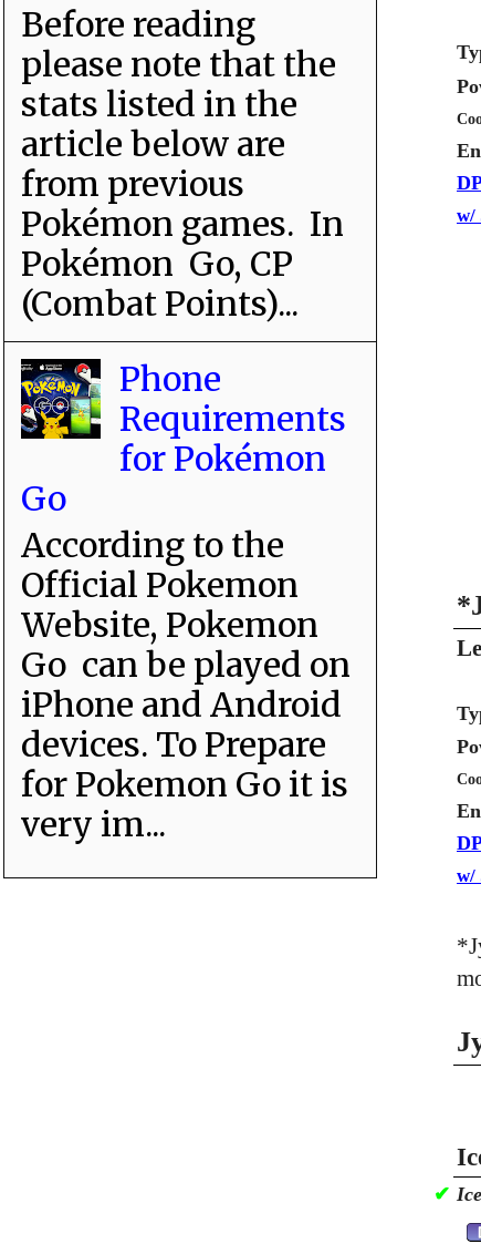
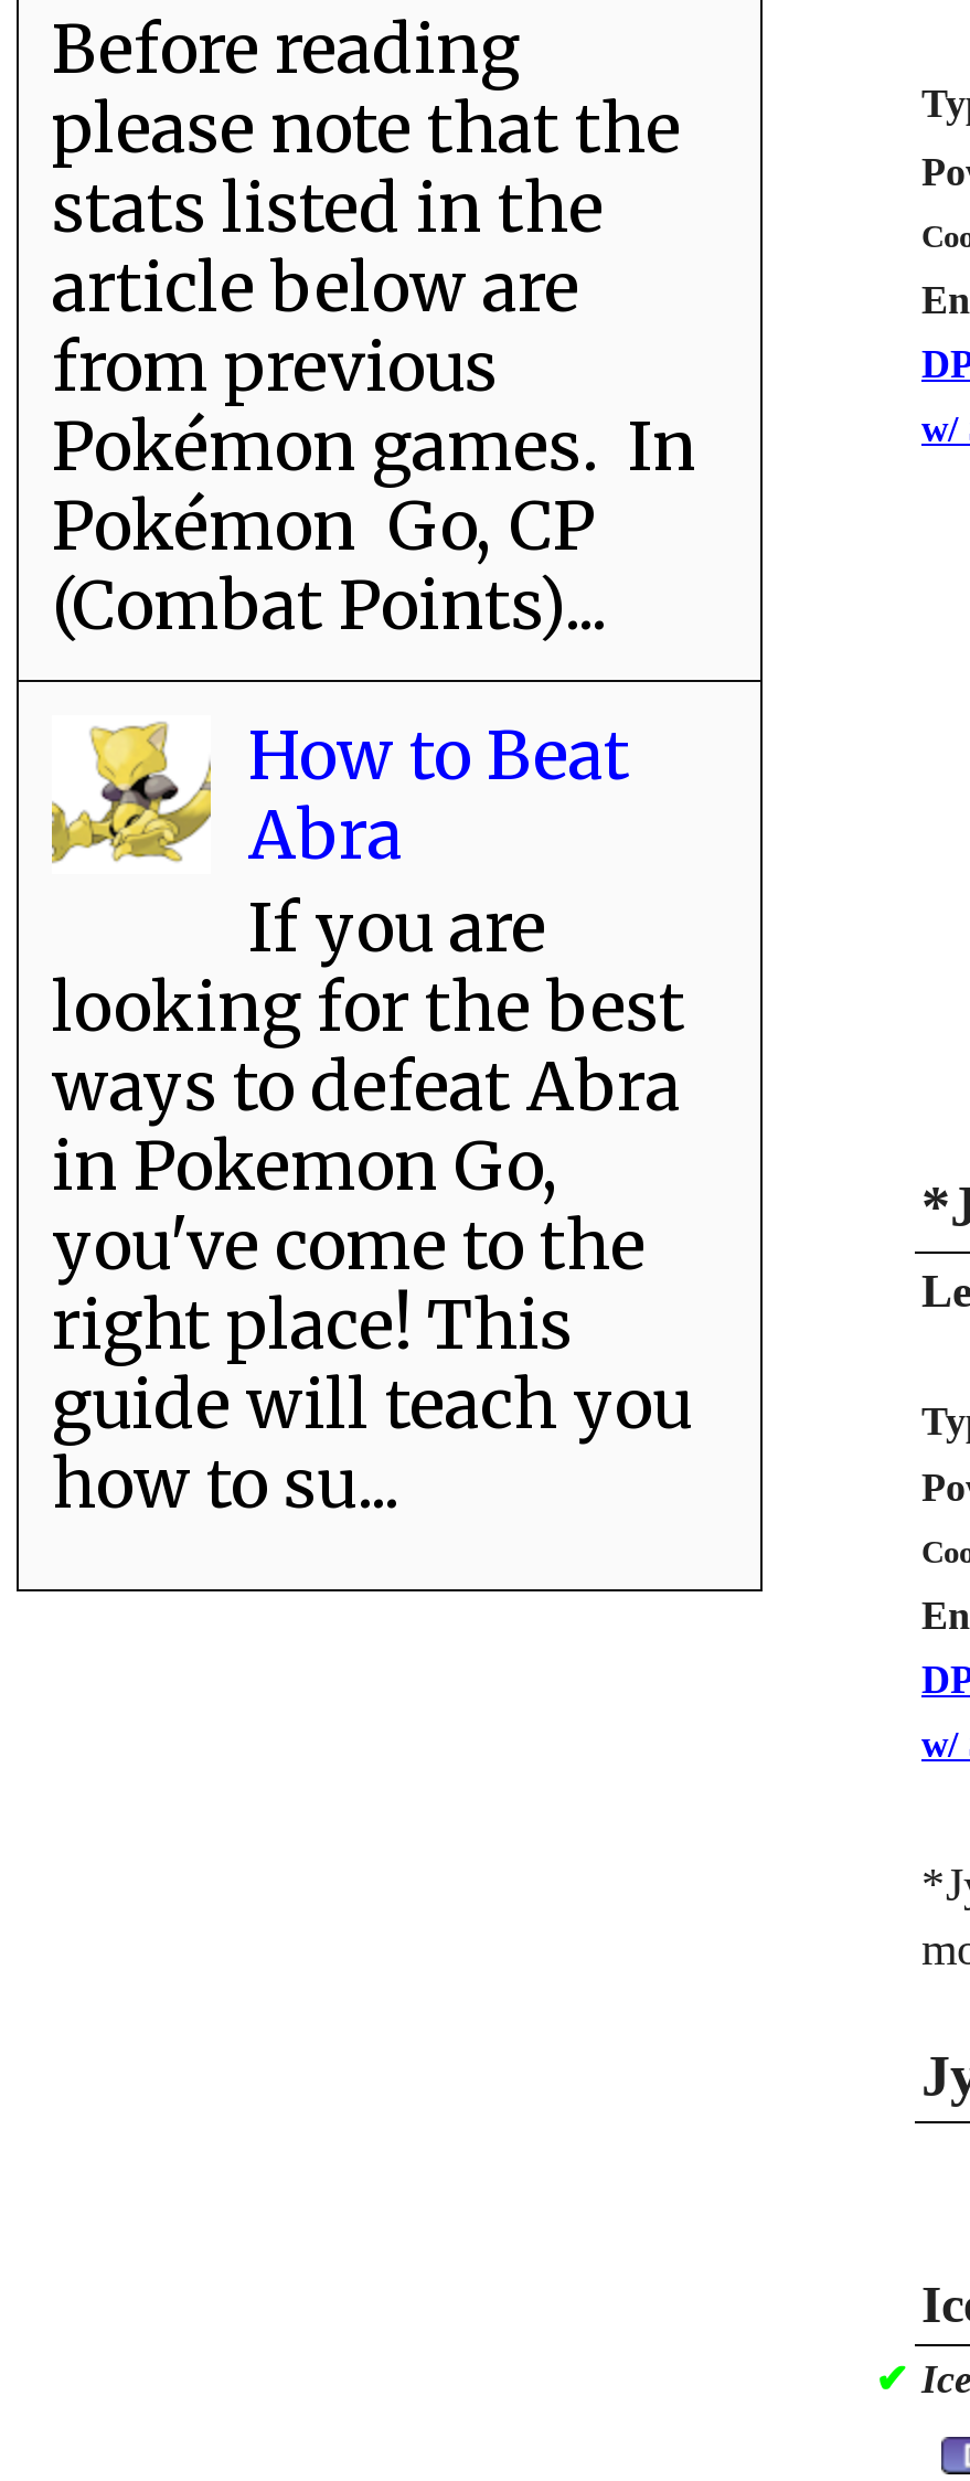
- [image]
- Phone
- Requirements
- for Pokémon
- Go
- According to the
- Official Pokemon
- Website, Pokemon
- Go can be played on
- iPhone and Android
- devices. To Prepare
- for Pokemon Go it is
- very im...
+ [image]
+ How to Beat
+ Abra
+ If you are
+ looking for the best
+ ways to defeat Abra
+ in Pokemon Go,
+ you've come to the
+ right place! This
+ guide will teach you
+ how to su...
